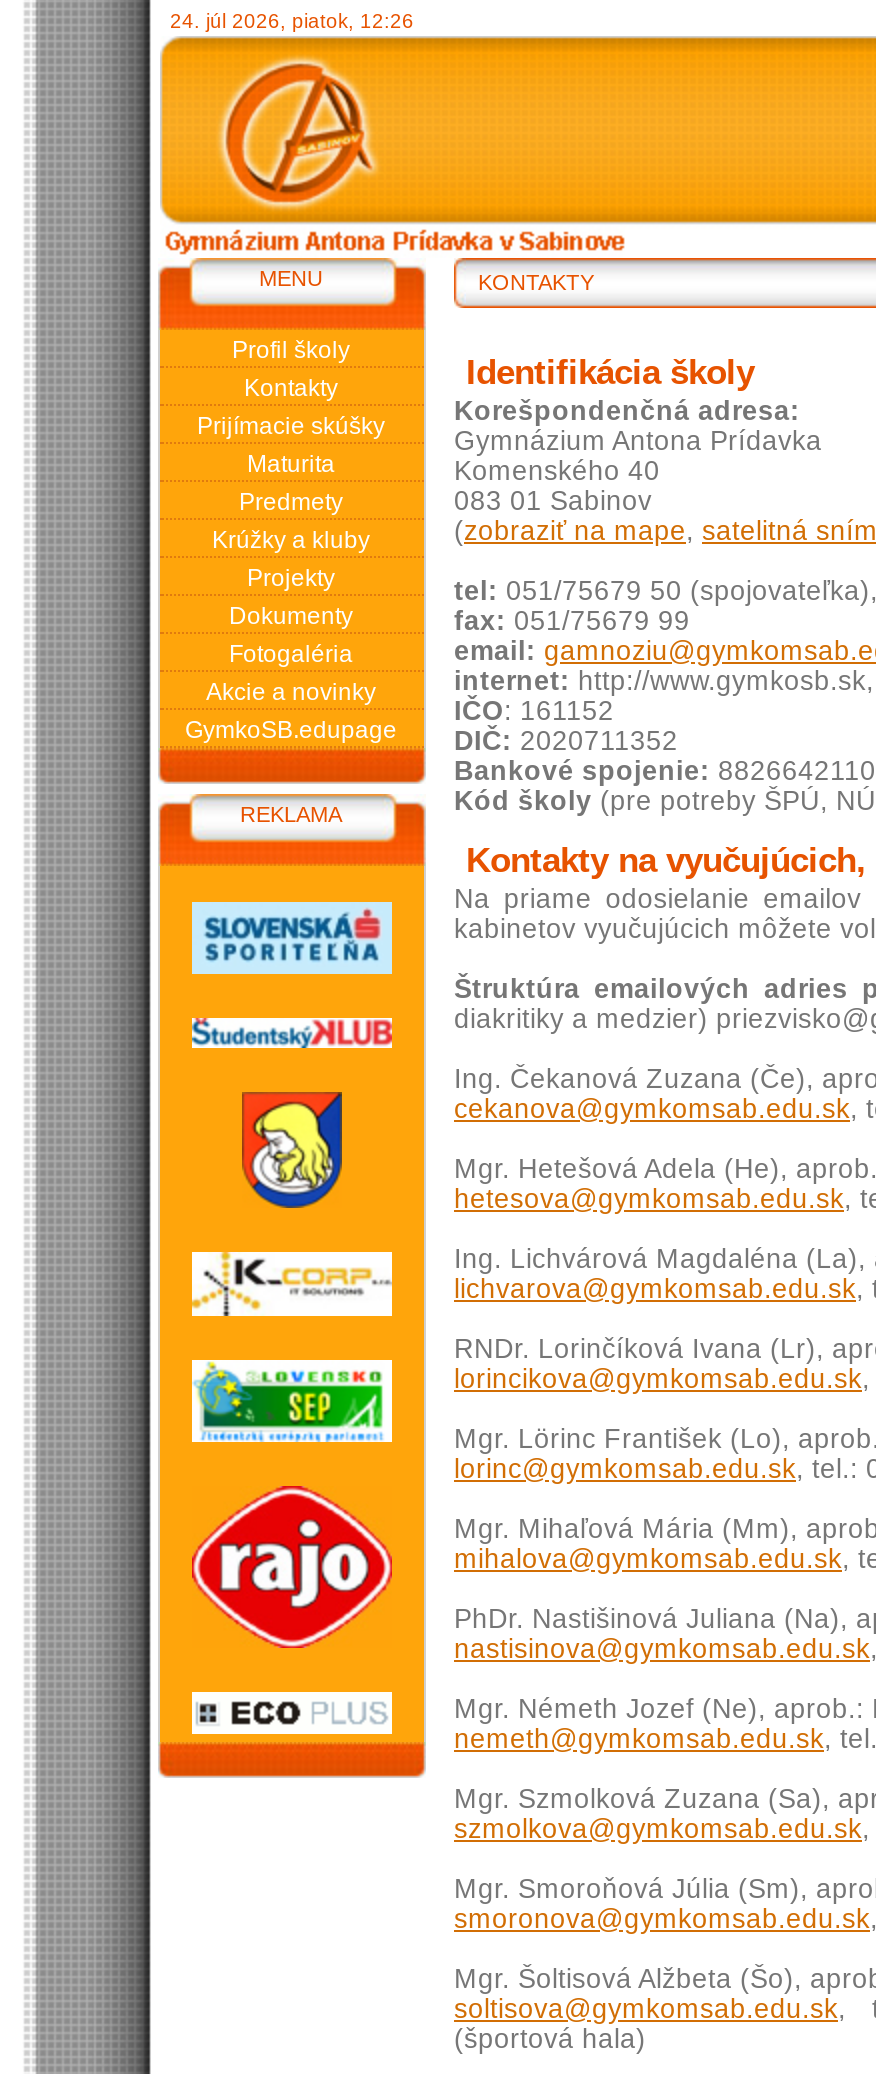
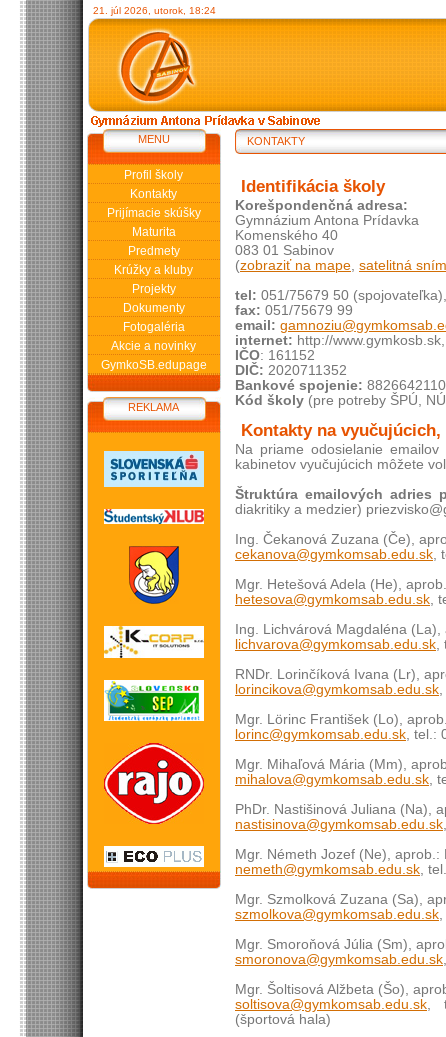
- 24. júl 2026, piatok, 12:26
+ 21. júl 2026, utorok, 18:24
